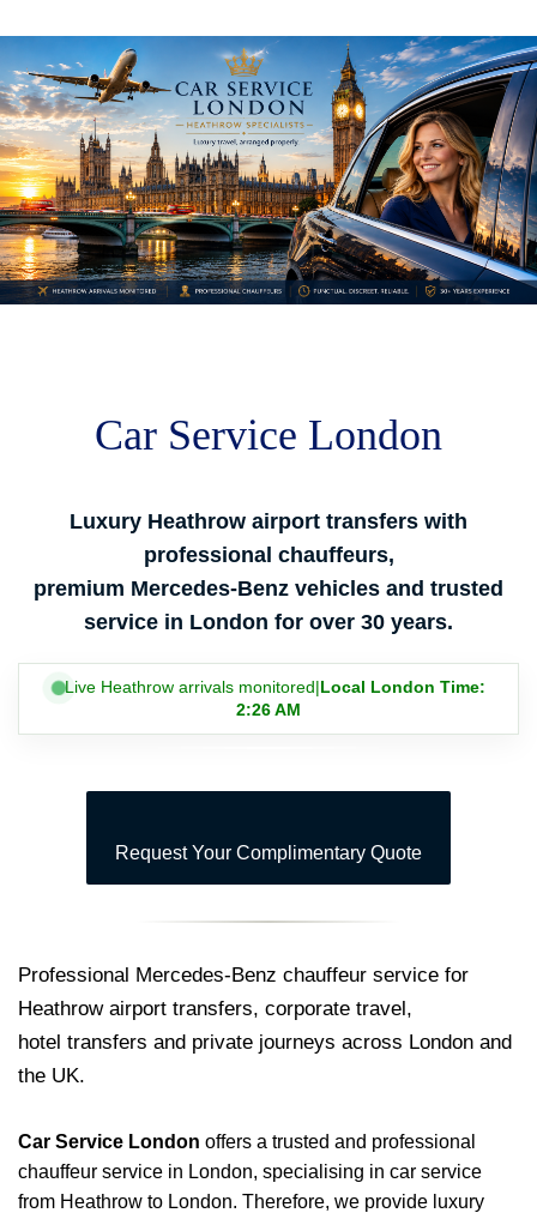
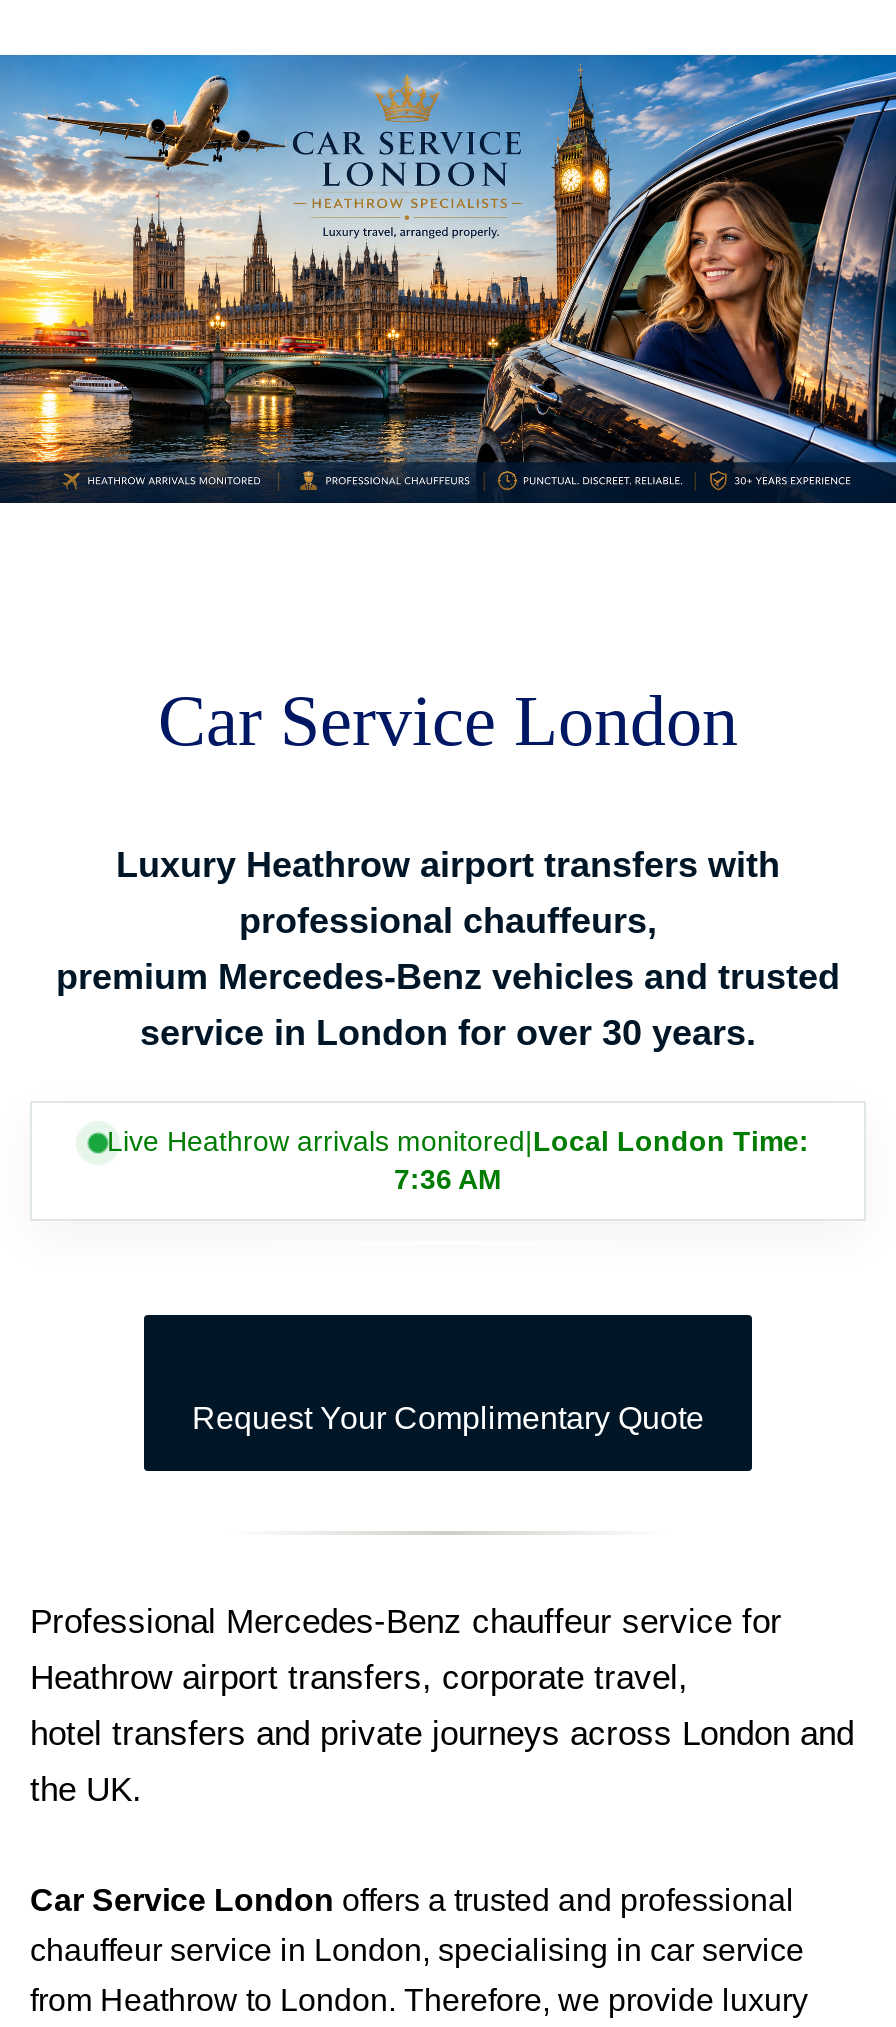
- 2:26 AM
+ 7:36 AM
